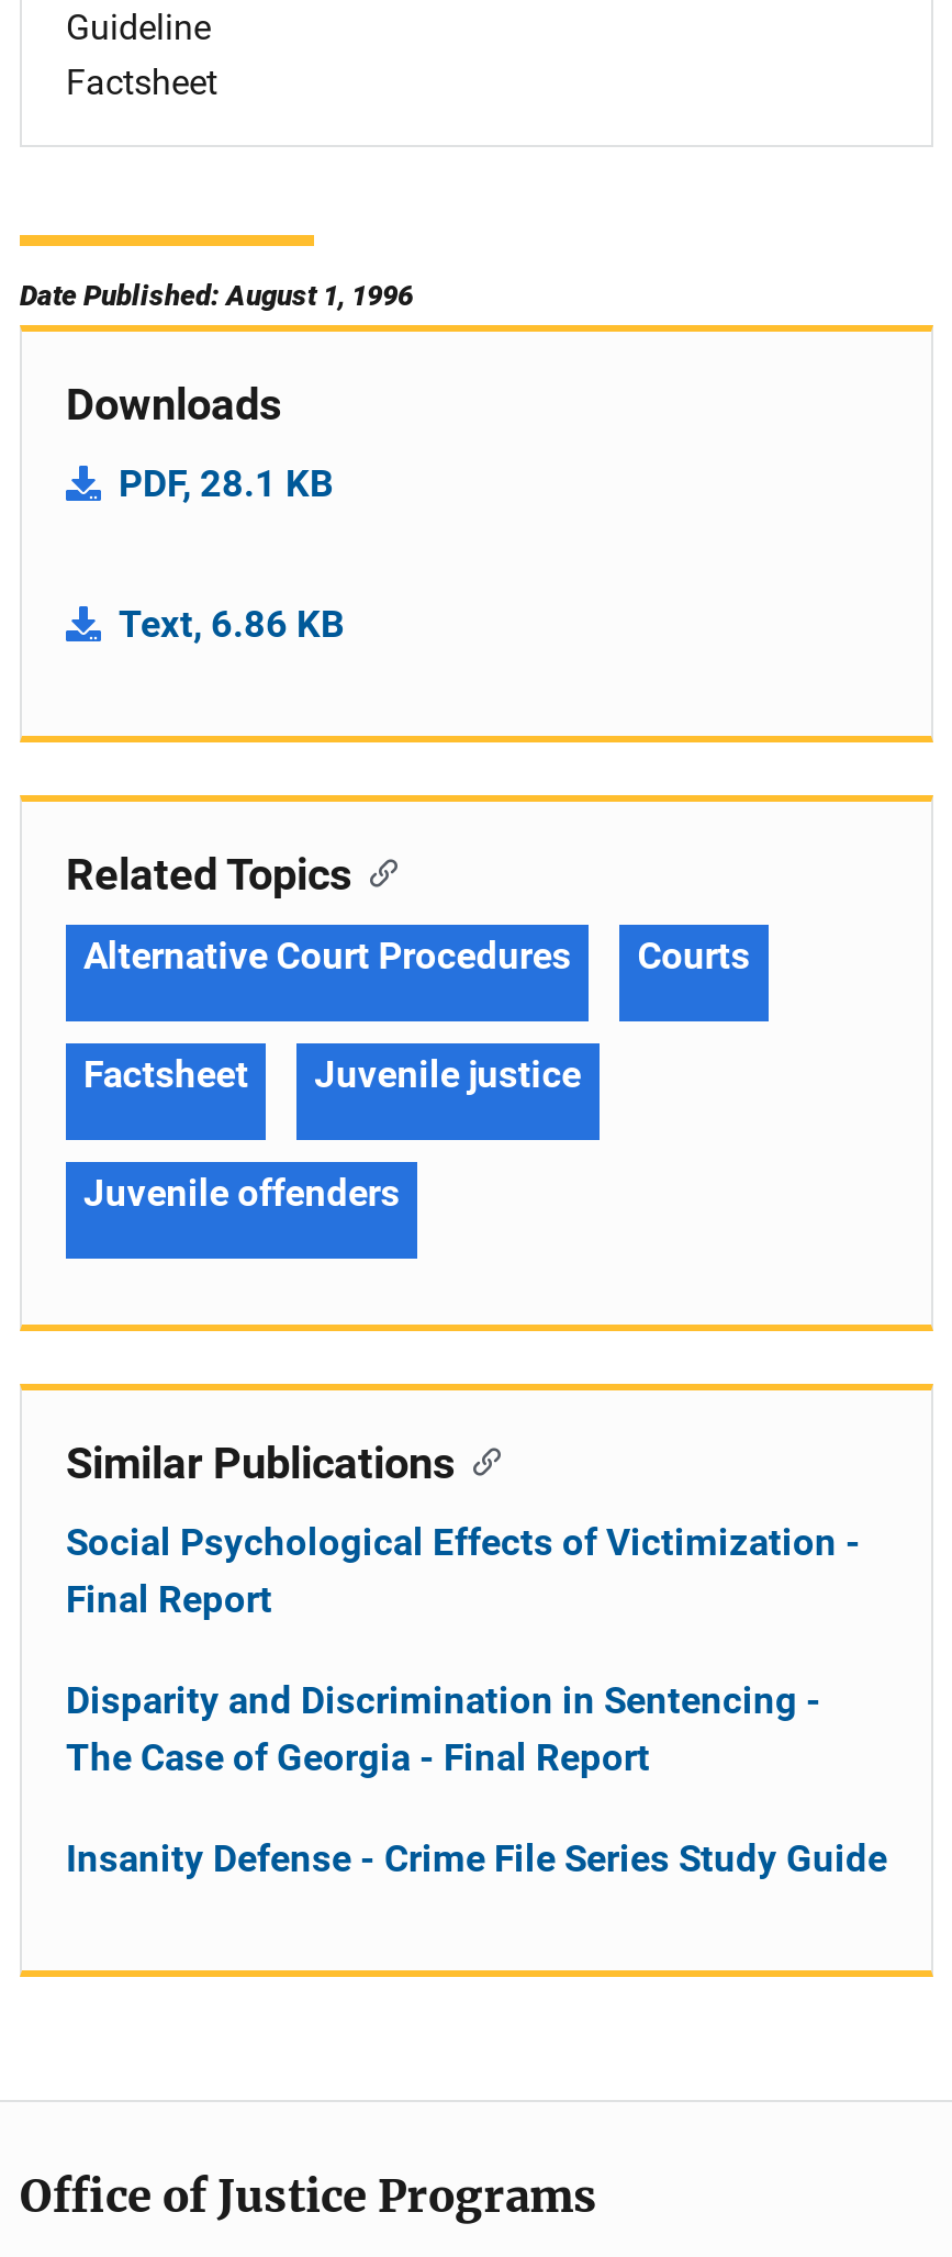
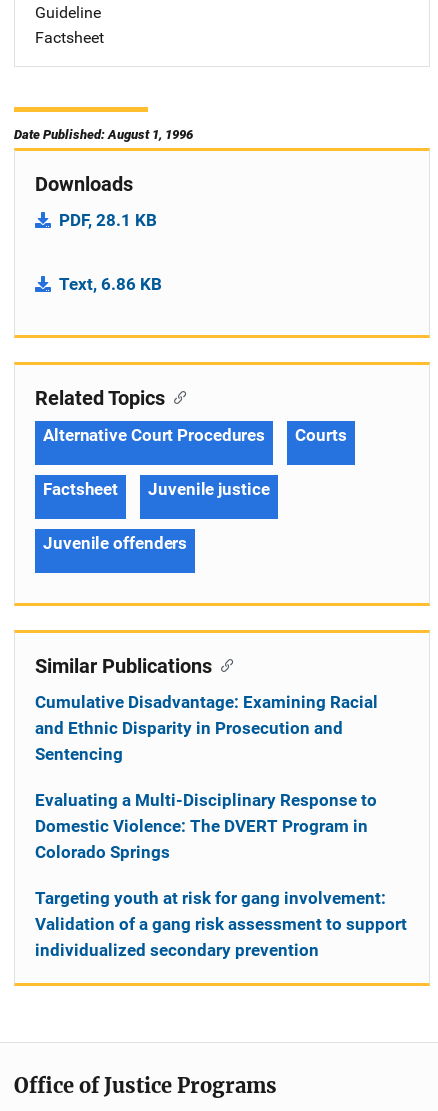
- Social Psychological Effects of Victimization -
- Final Report
+ Cumulative Disadvantage: Examining Racial
+ and Ethnic Disparity in Prosecution and
+ Sentencing

- Disparity and Discrimination in Sentencing -
- The Case of Georgia - Final Report
+ Evaluating a Multi-Disciplinary Response to
+ Domestic Violence: The DVERT Program in
+ Colorado Springs

- Insanity Defense - Crime File Series Study Guide
+ Targeting youth at risk for gang involvement:
+ Validation of a gang risk assessment to support
+ individualized secondary prevention
